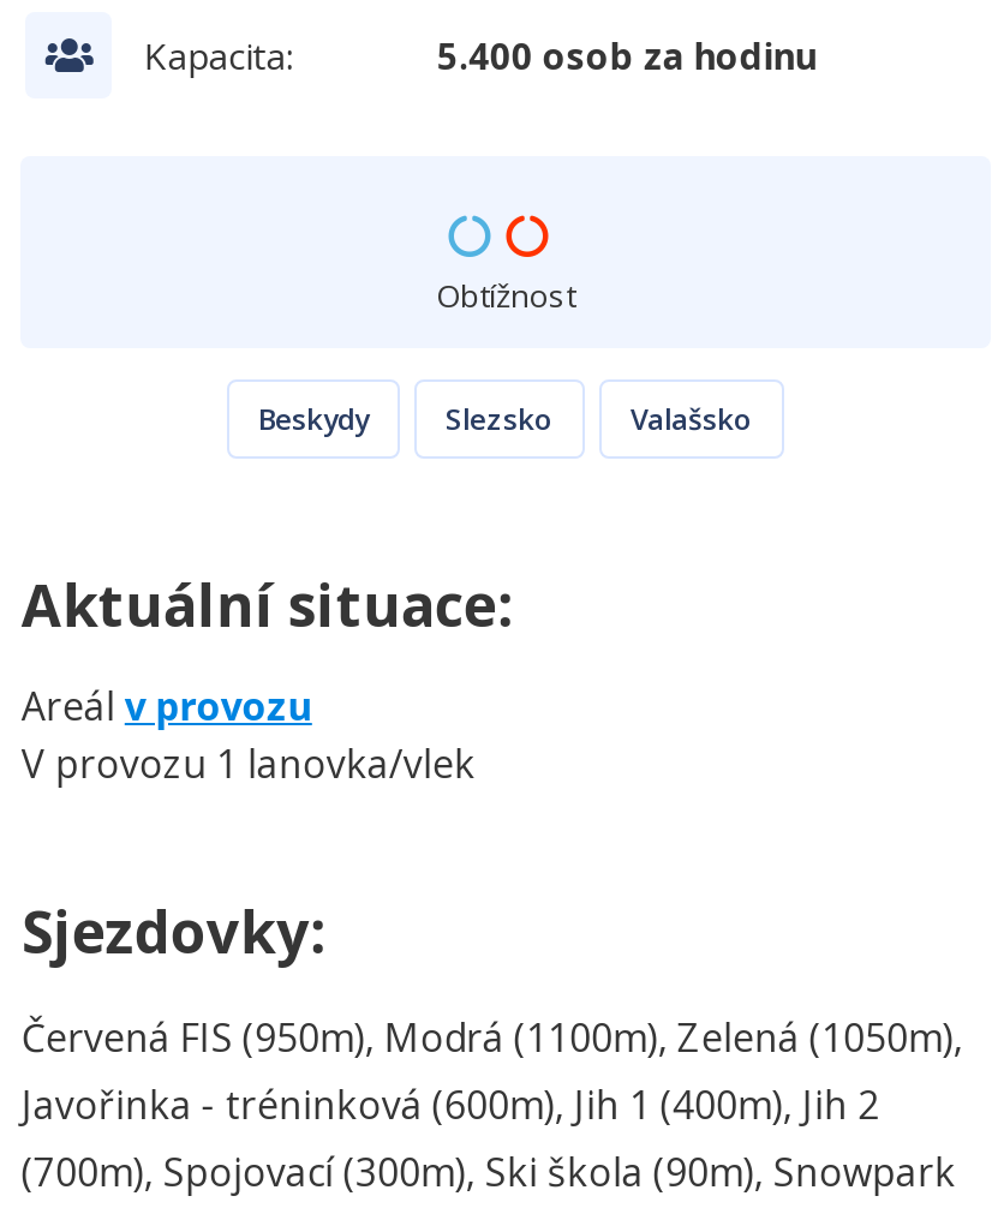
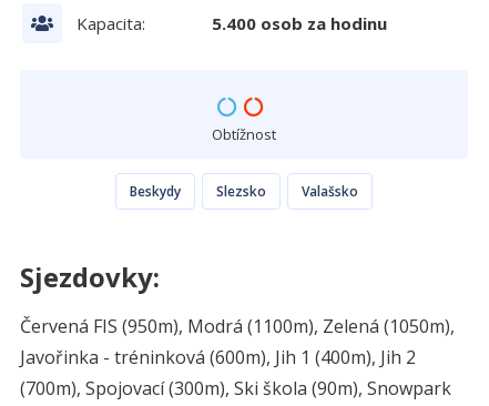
- Aktuální situace:
- Areál v provozu
- V provozu 1 lanovka/vlek
